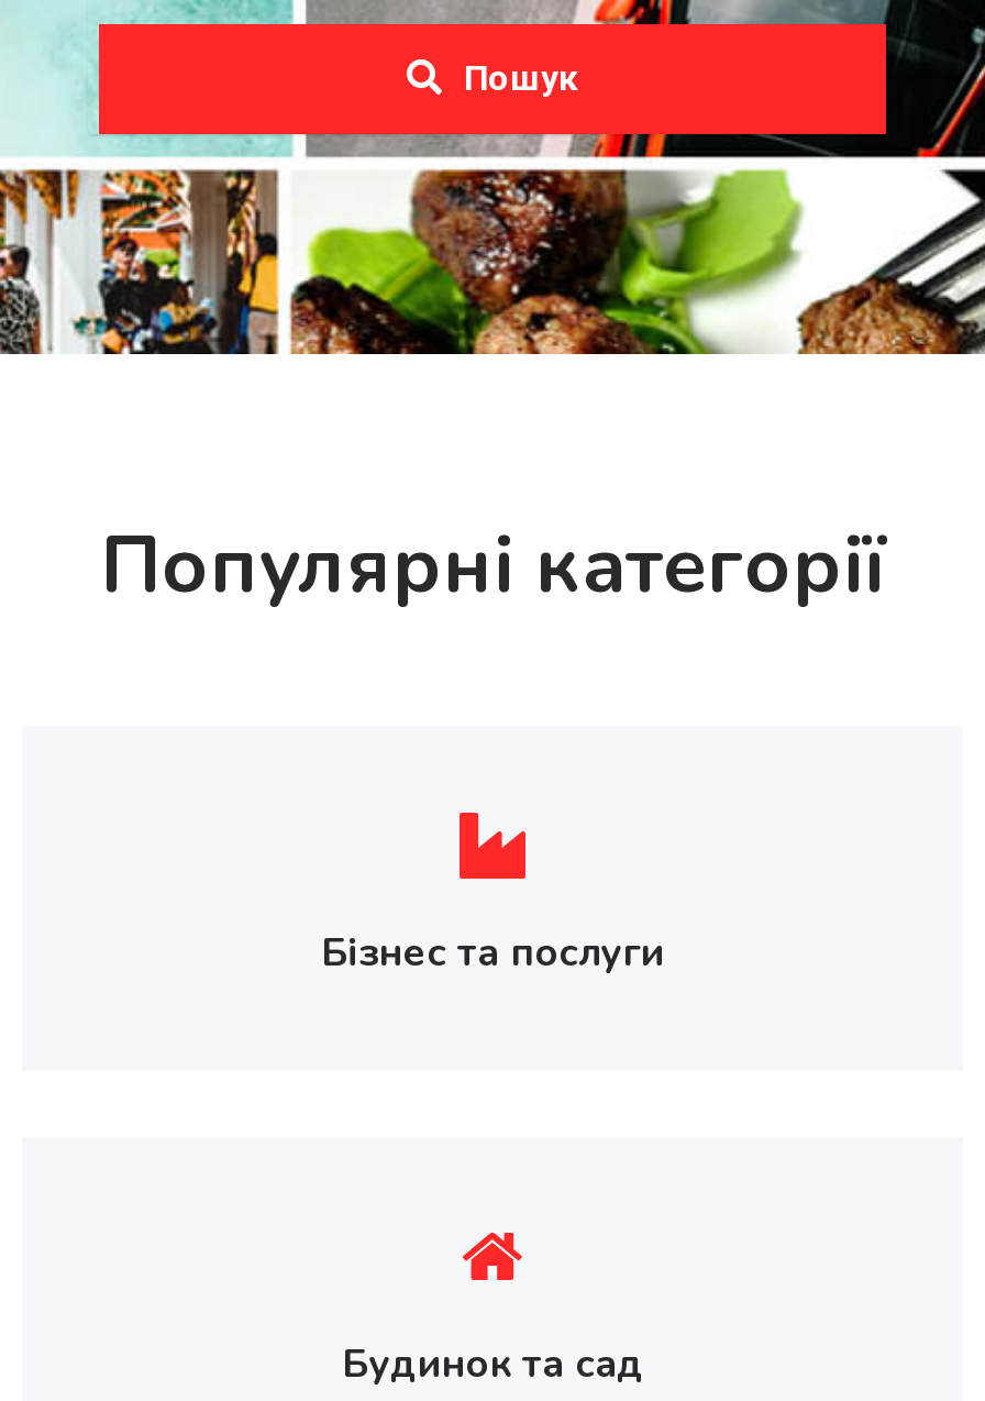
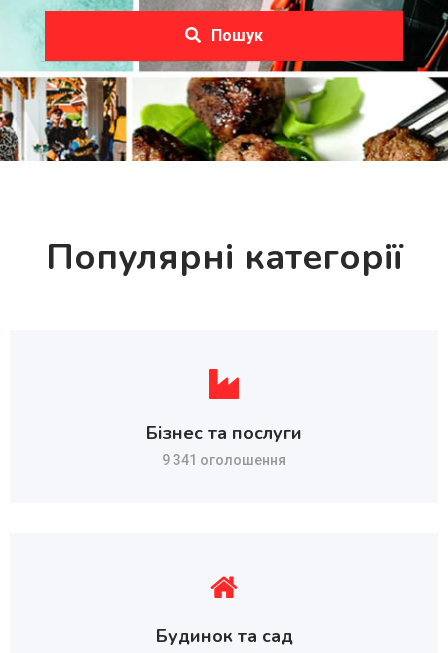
+ 9 341 оголошення
